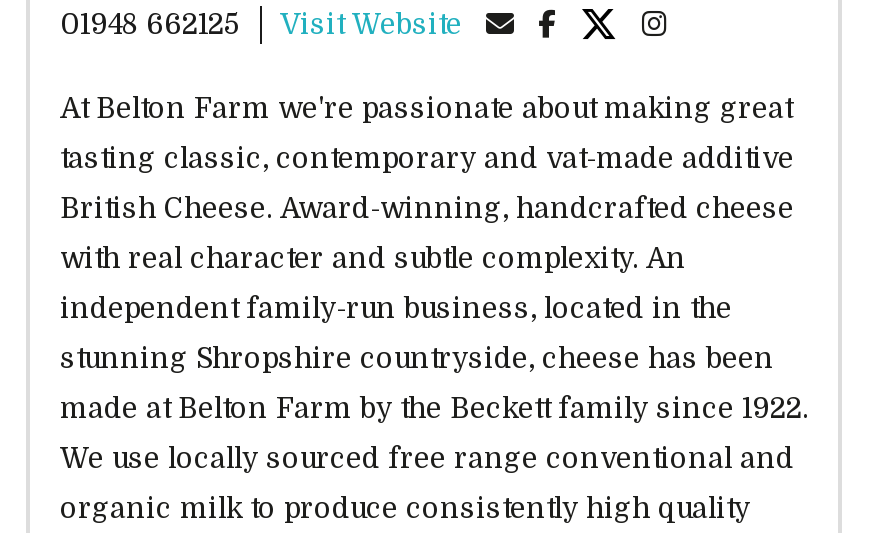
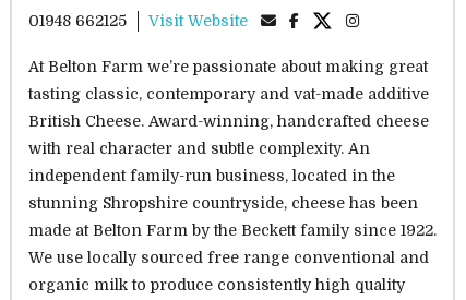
- At Belton Farm we're passionate about making great
+ At Belton Farm we’re passionate about making great
